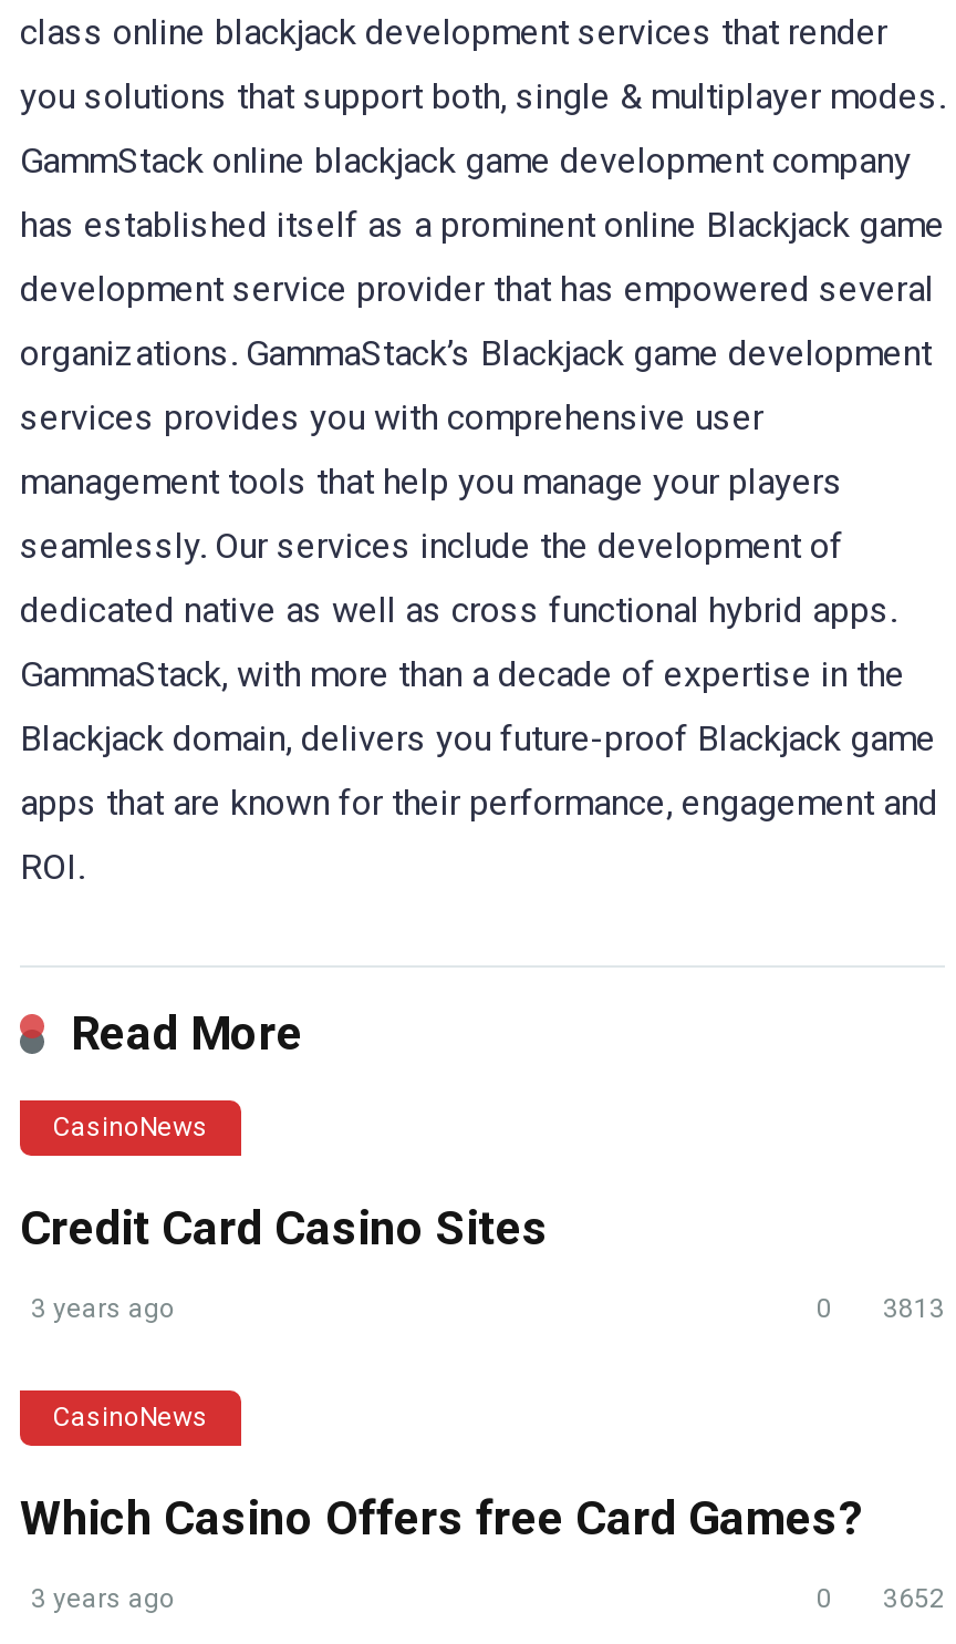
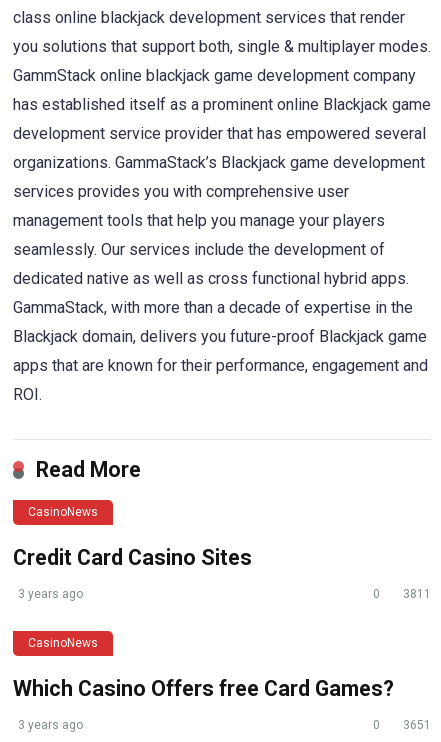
- 0 3813
+ 0 3811

- 0 3652
+ 0 3651
